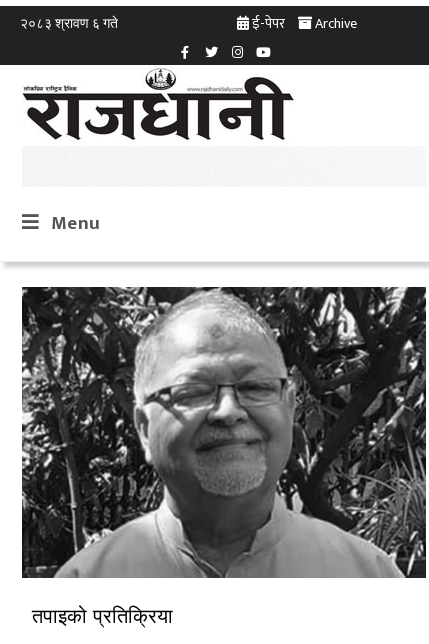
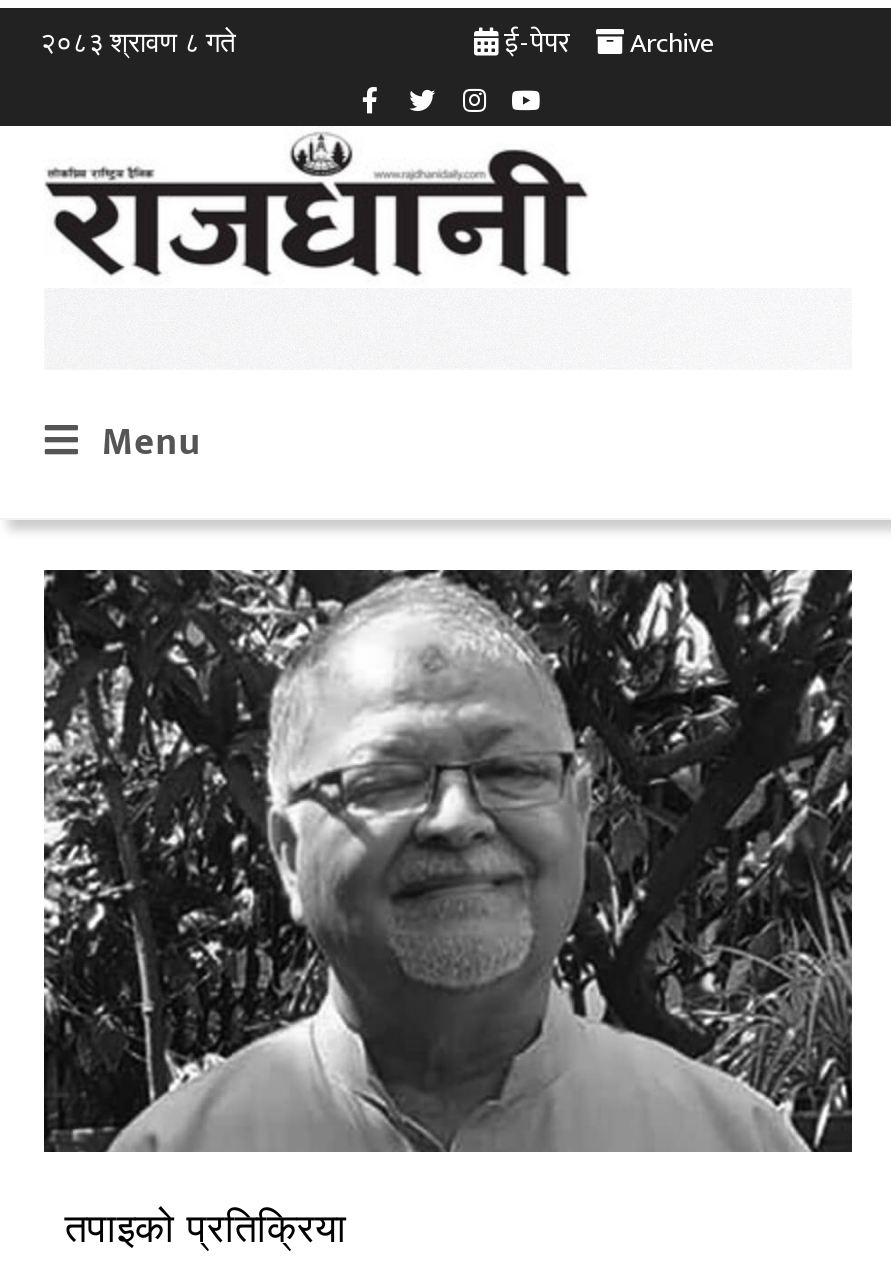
- २०८३ श्रावण ६ गते
+ २०८३ श्रावण ८ गते
